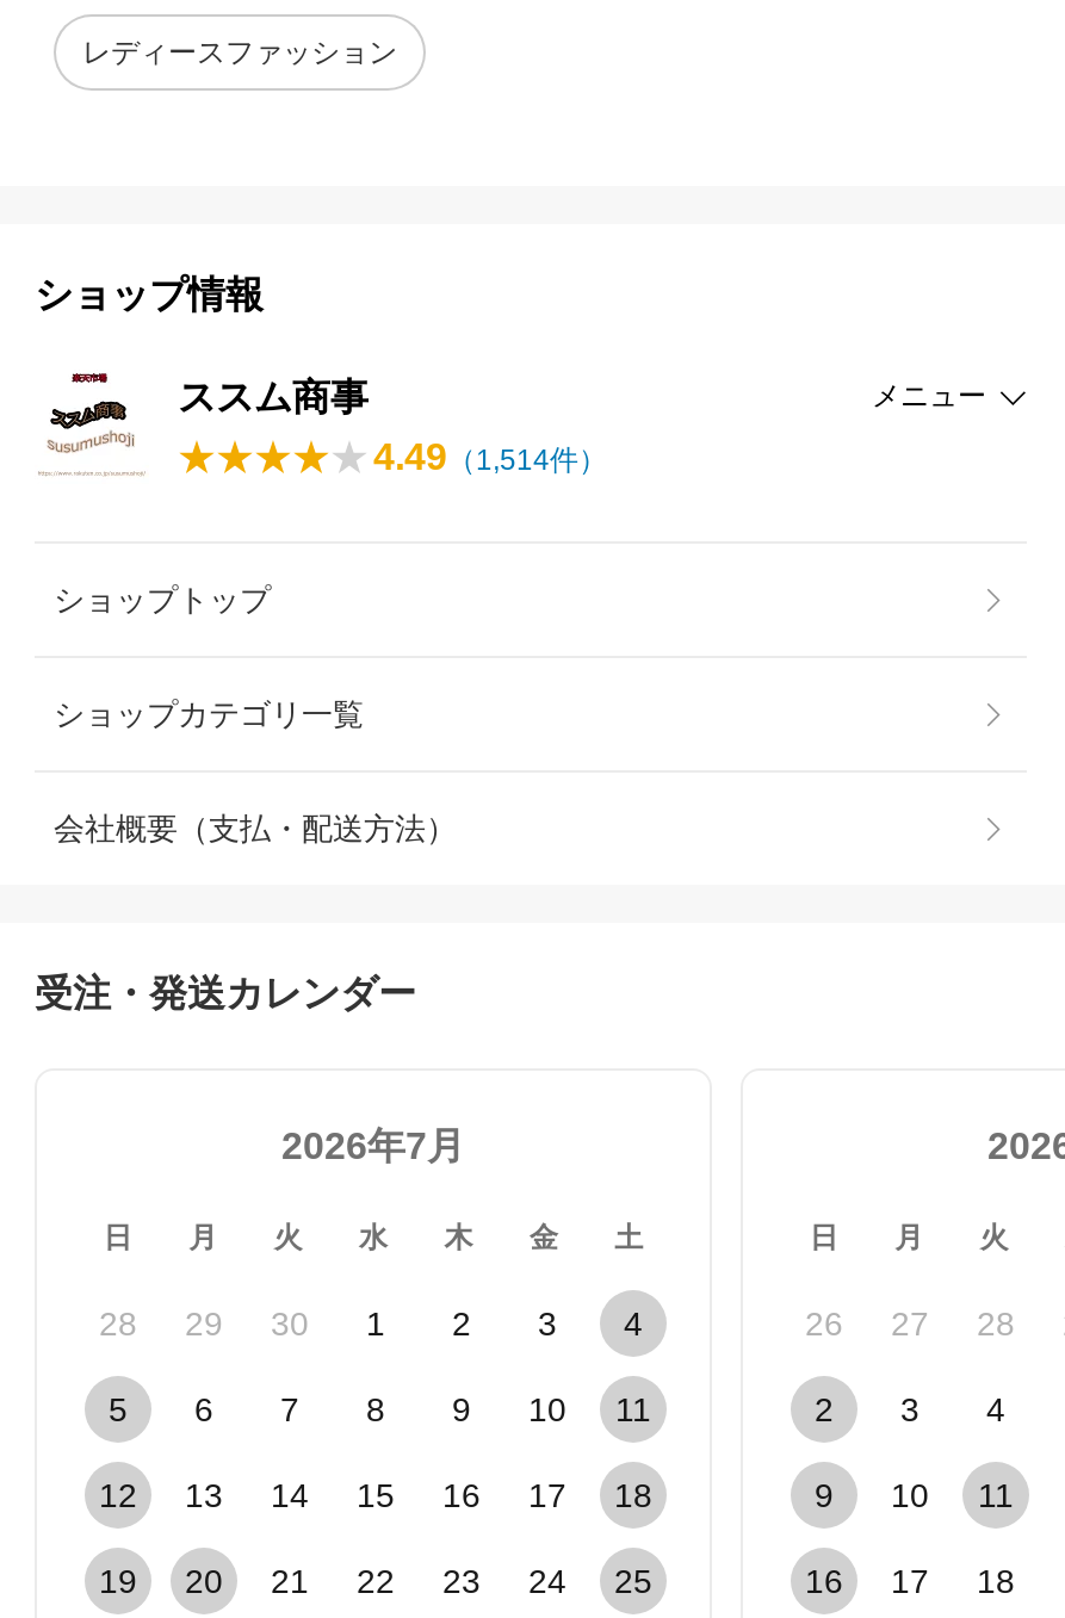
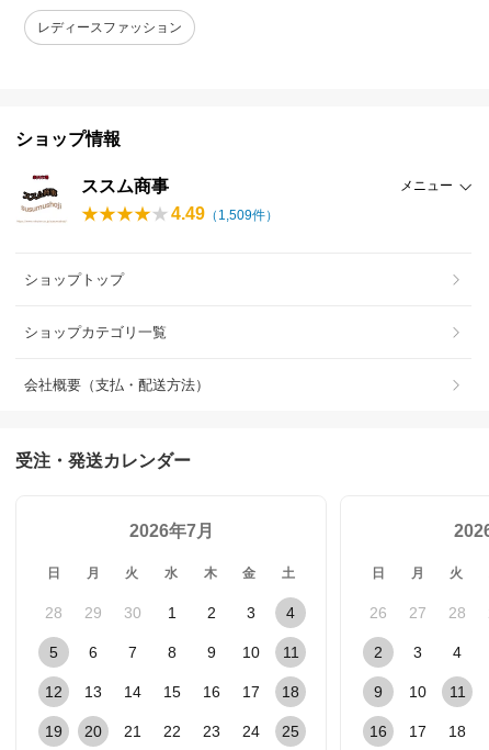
- 4.49（1,514件）
+ 4.49（1,509件）
